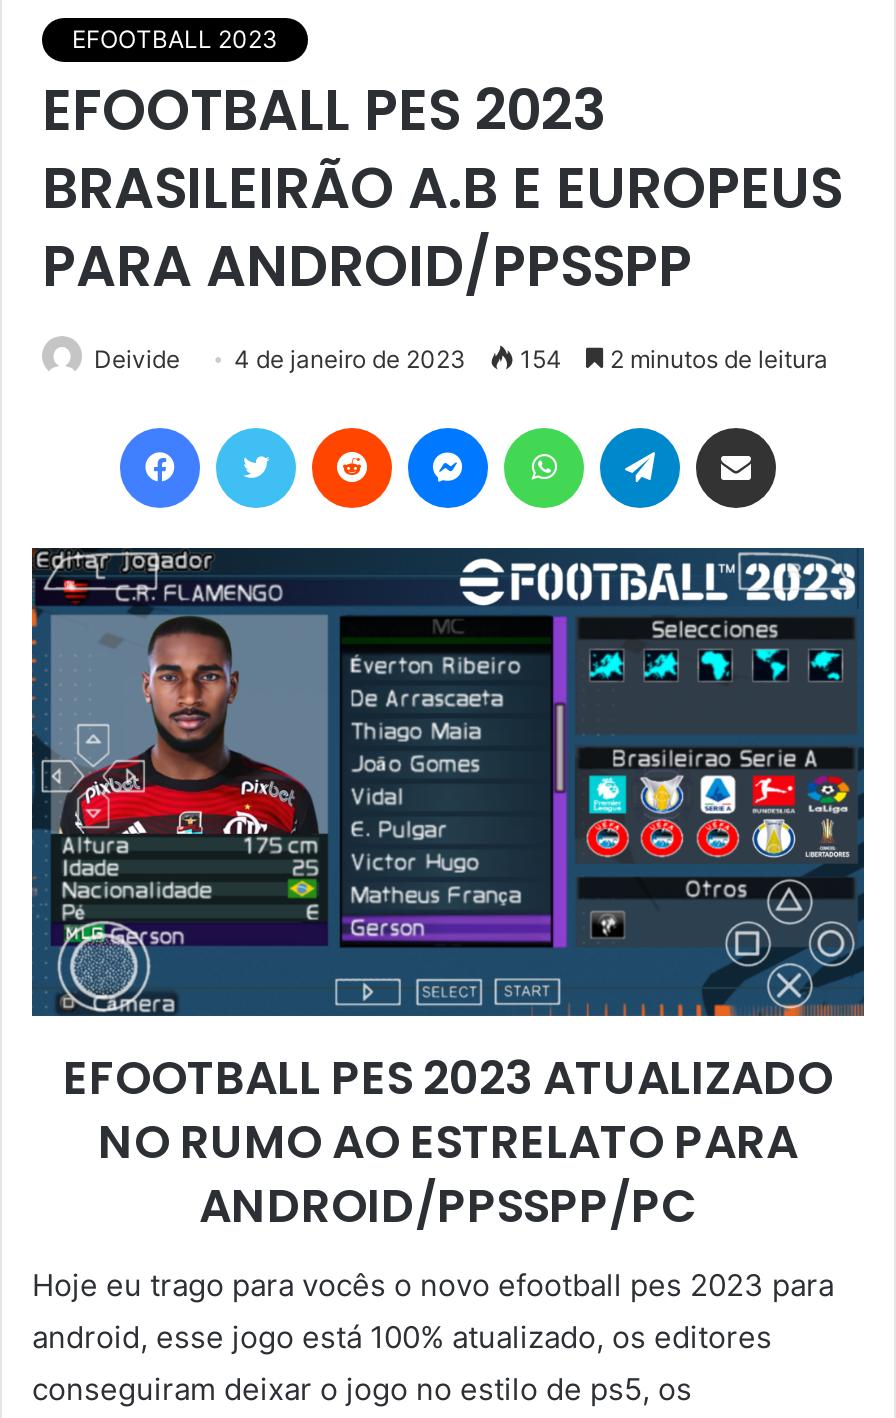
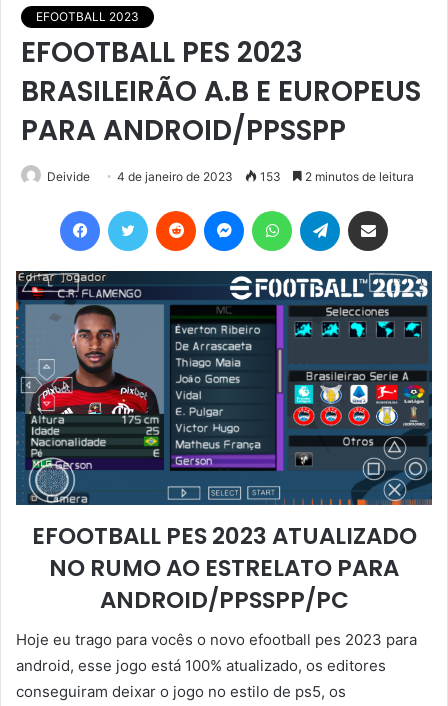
- Deivide 4 de janeiro de 2023 154 2 minutos de leitura
+ Deivide 4 de janeiro de 2023 153 2 minutos de leitura
